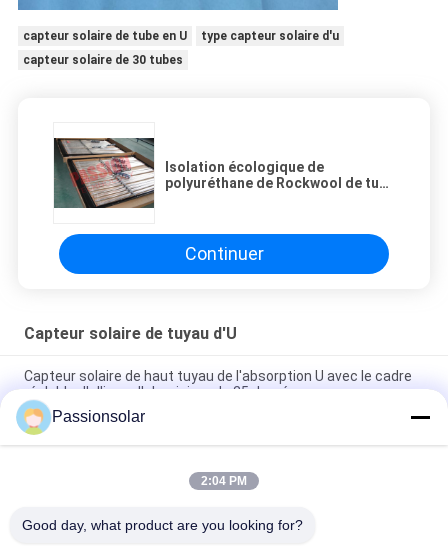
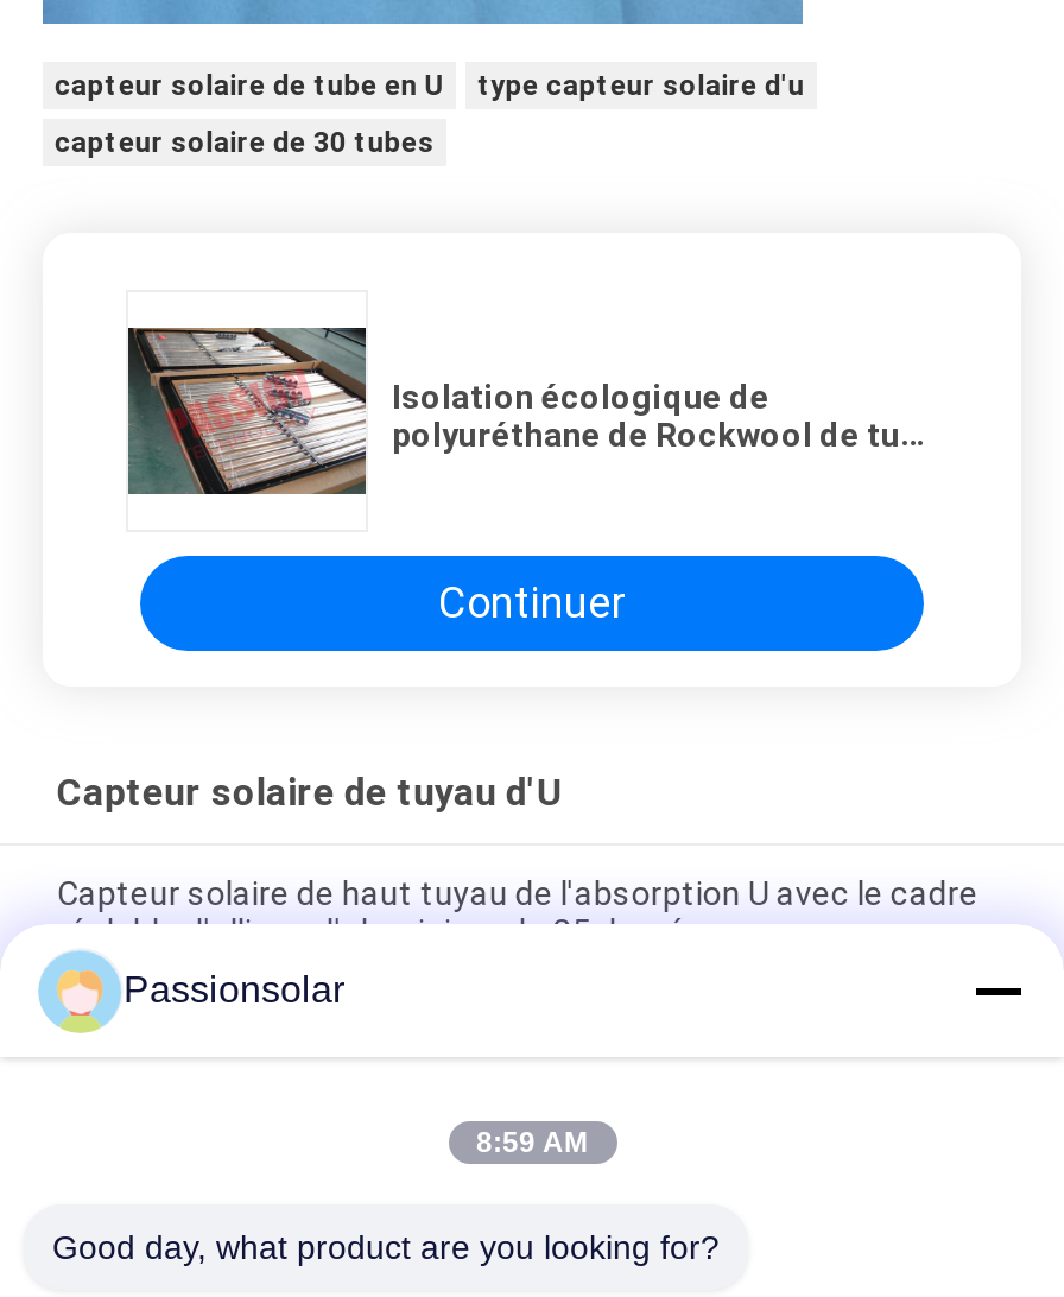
- 2:04 PM
+ 8:59 AM
